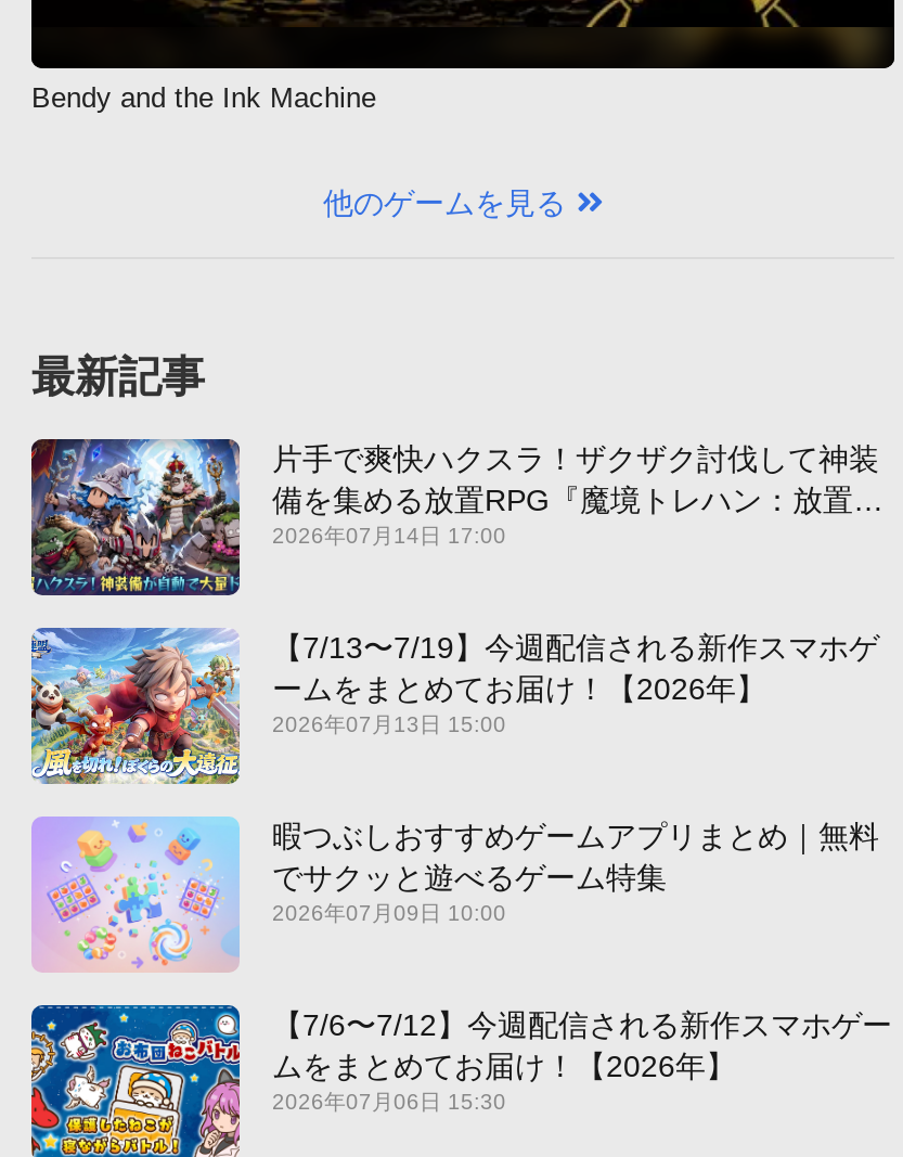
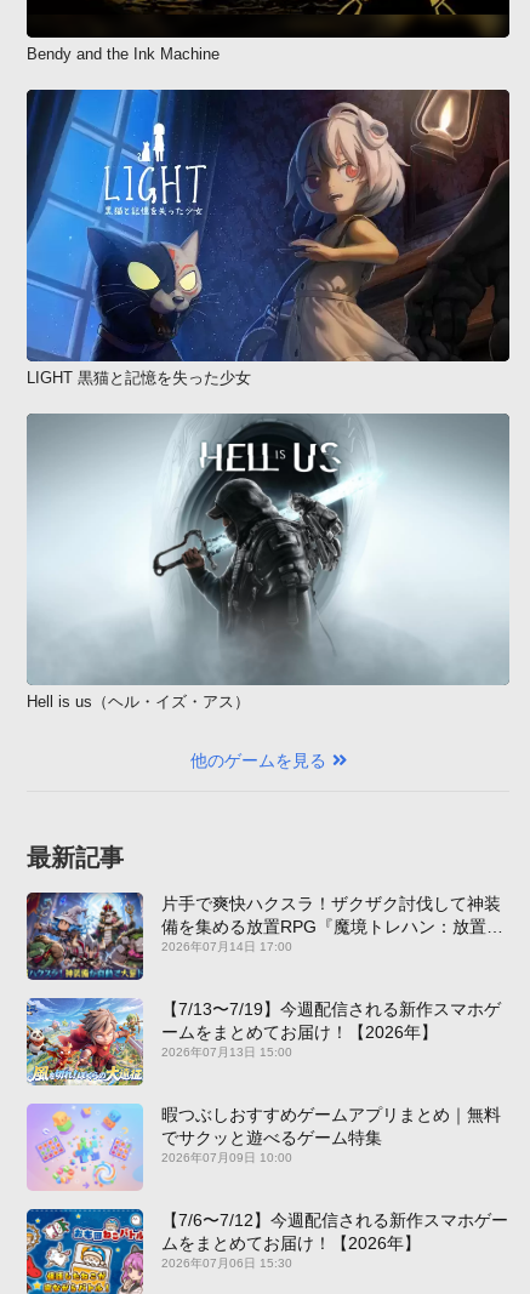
+ [image]
+ LIGHT 黒猫と記憶を失った少女

+ [image]
+ Hell is us（ヘル・イズ・アス）
